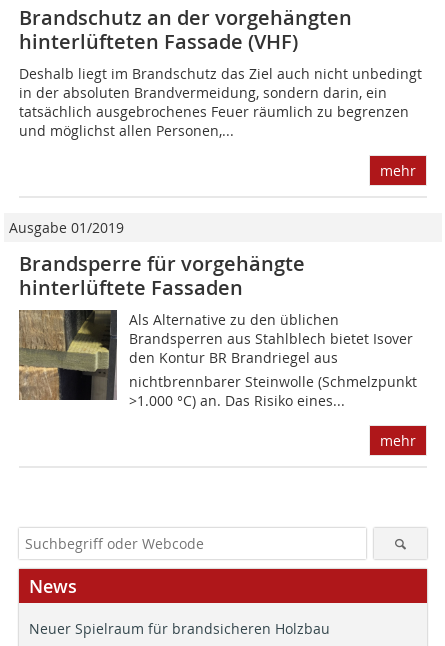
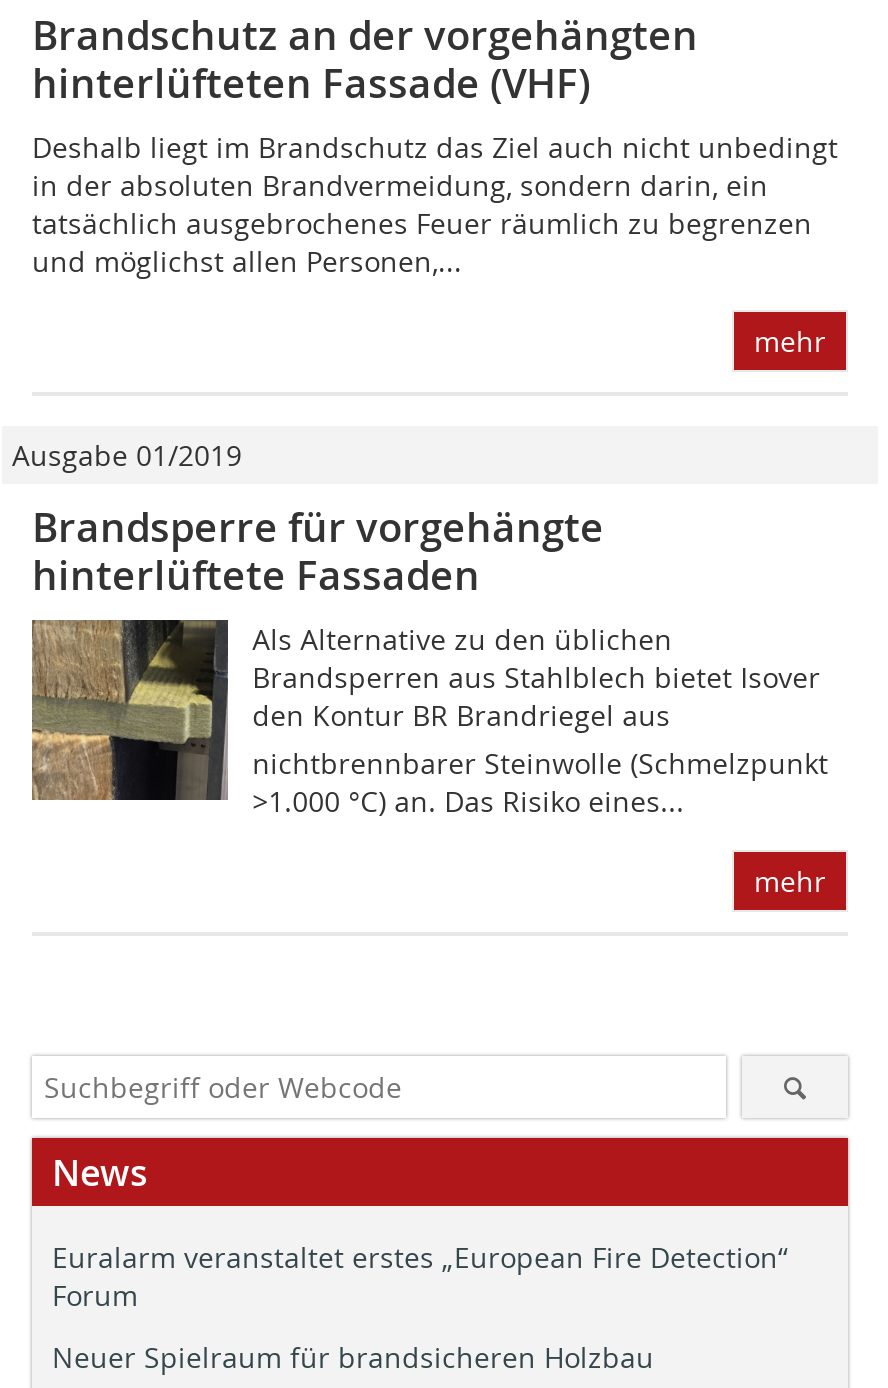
+ Euralarm veranstaltet erstes „European Fire Detection“
+ Forum
